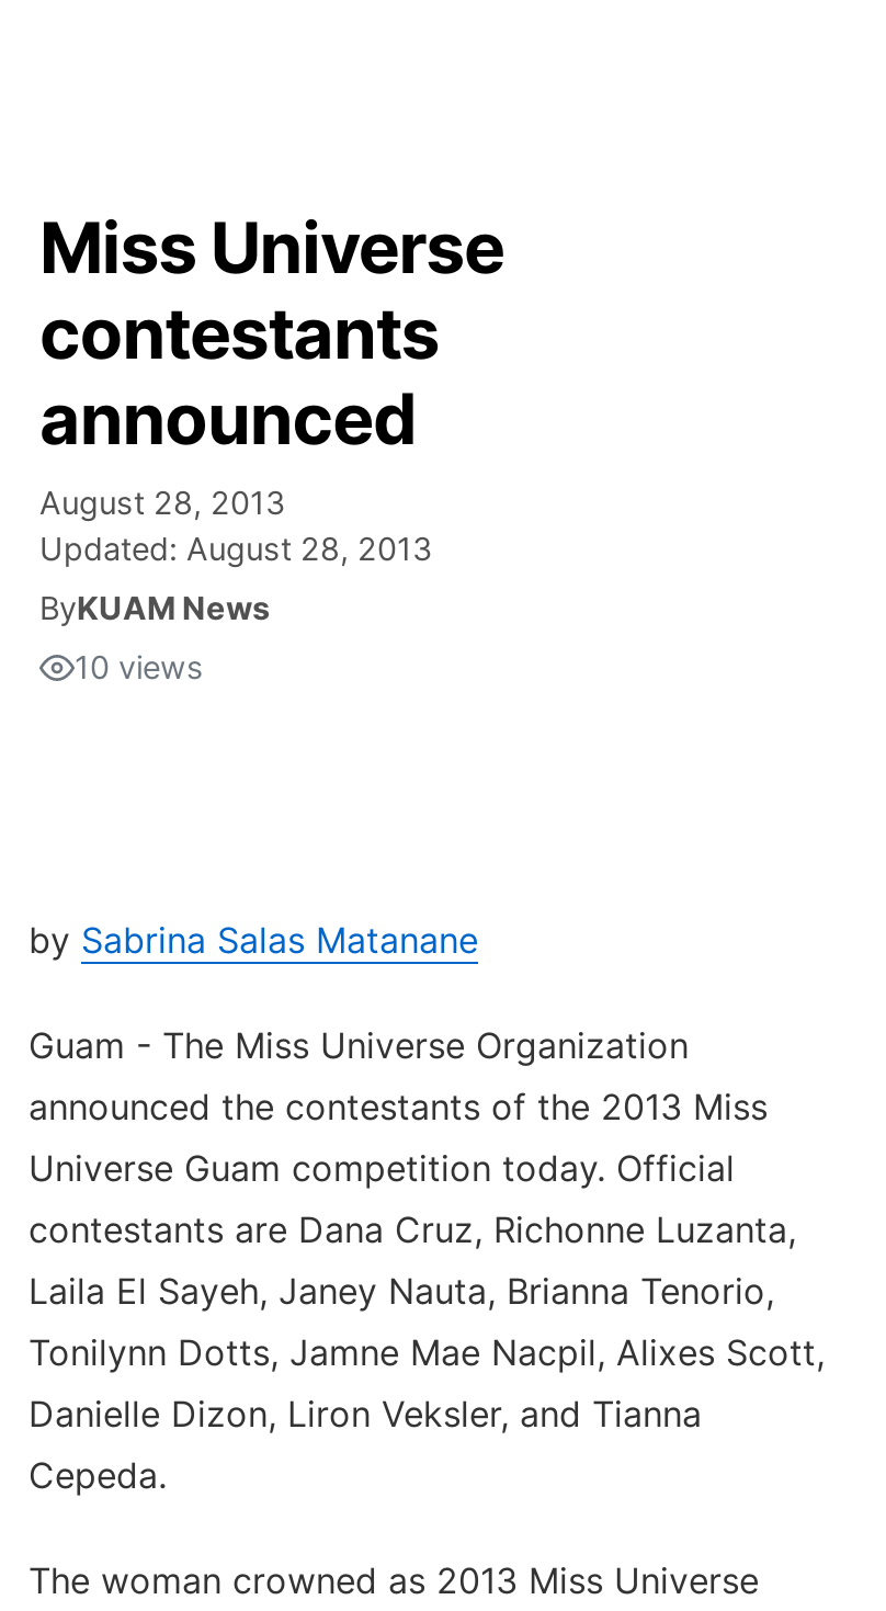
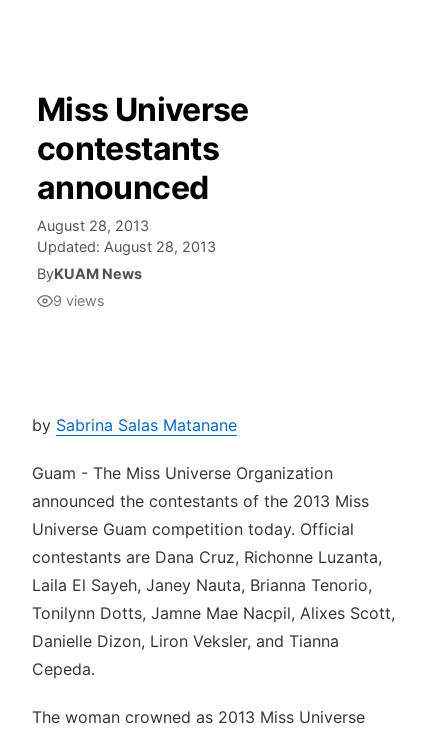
- 10 views
+ 9 views
